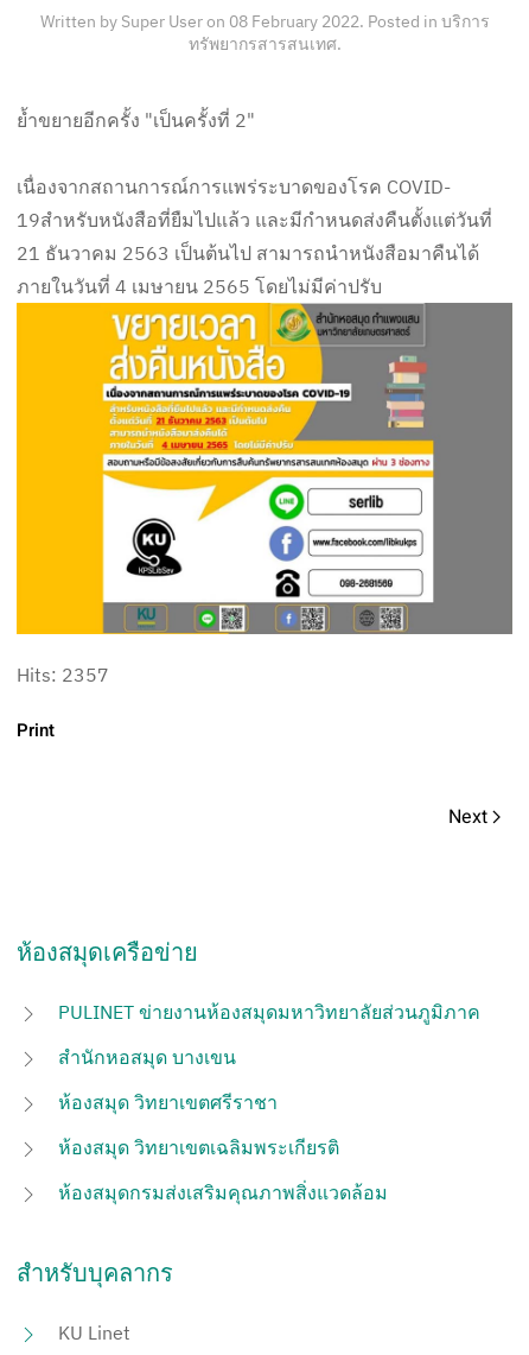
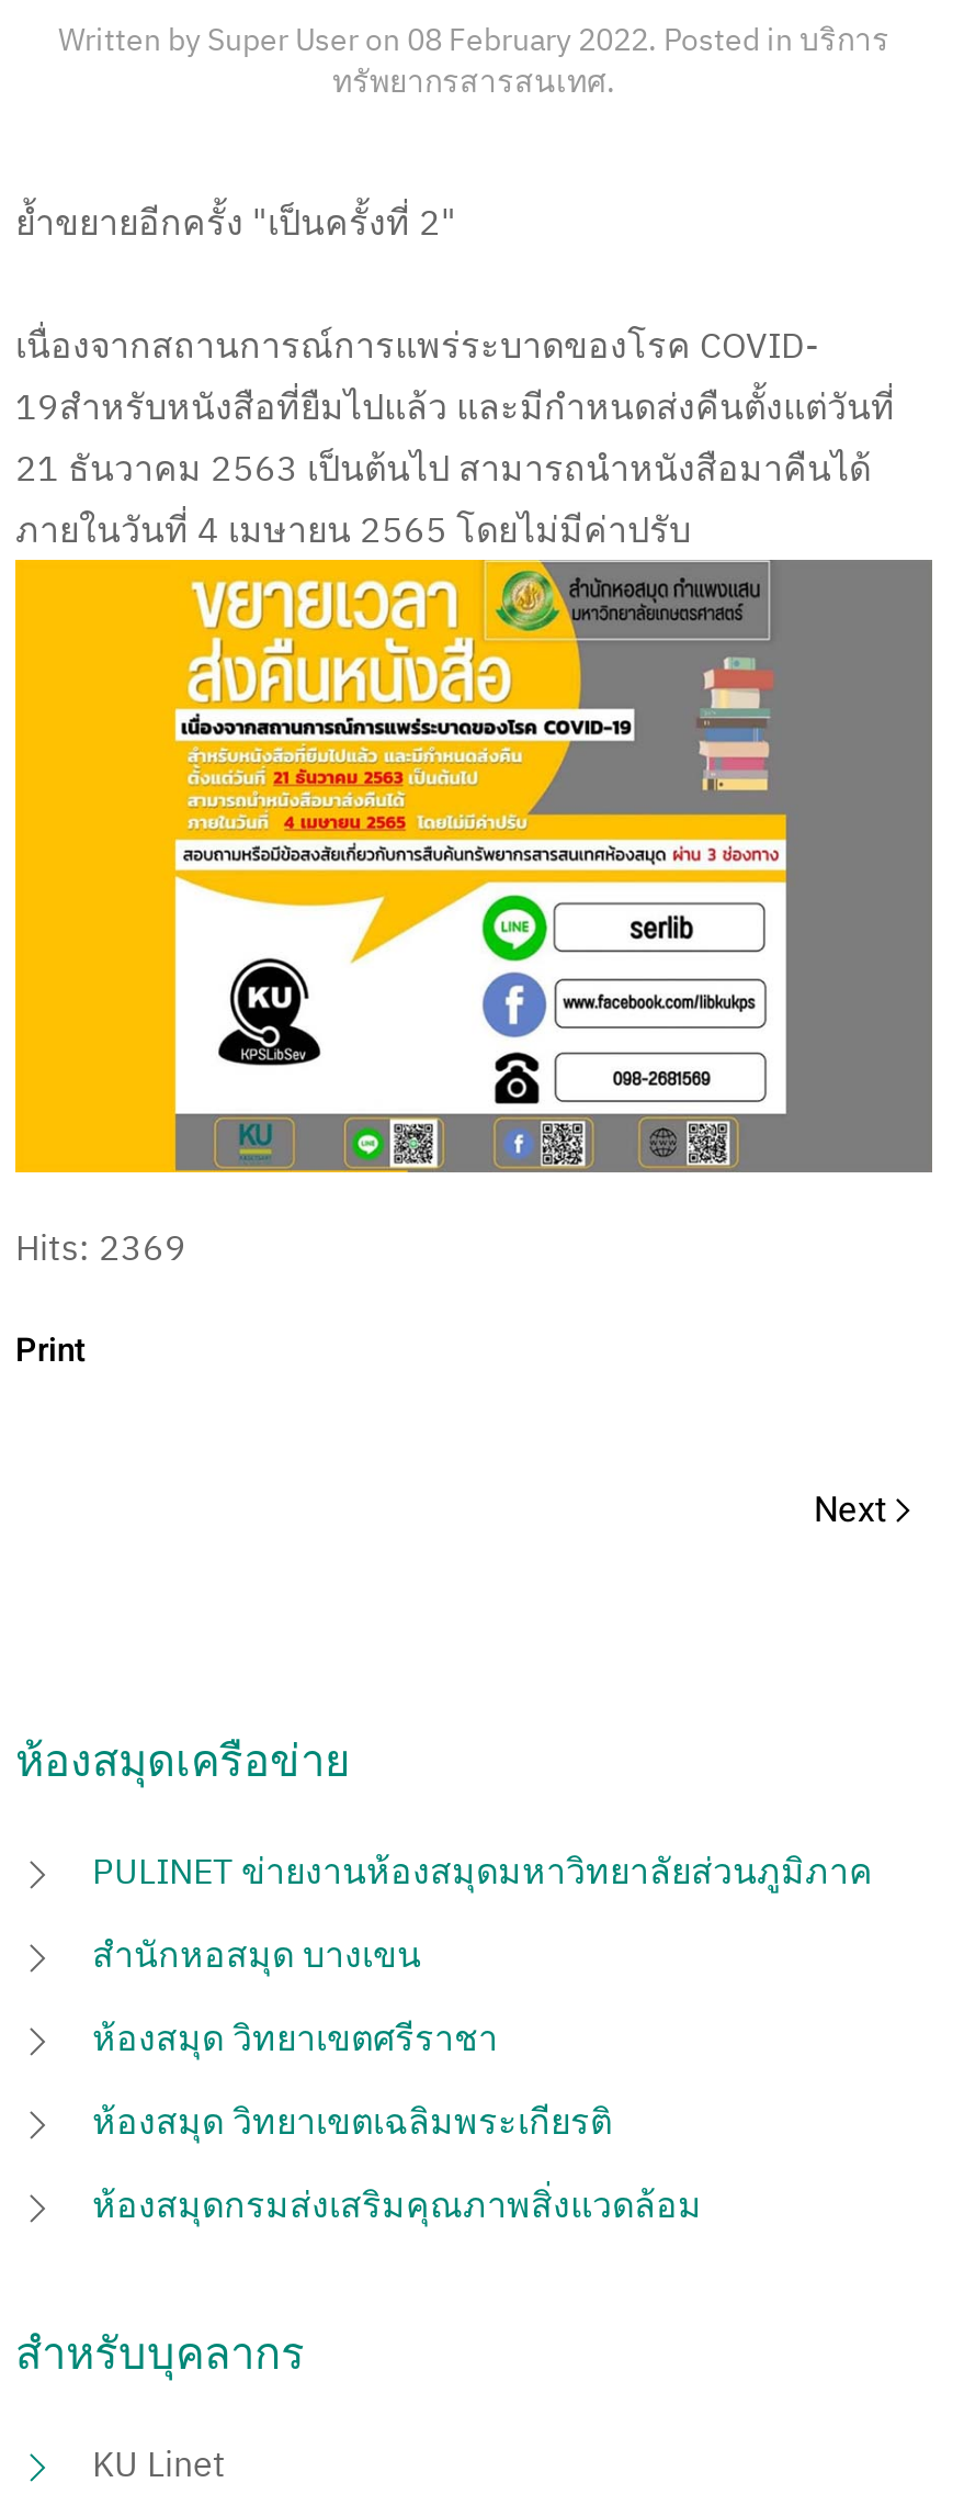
- Hits: 2357
+ Hits: 2369
